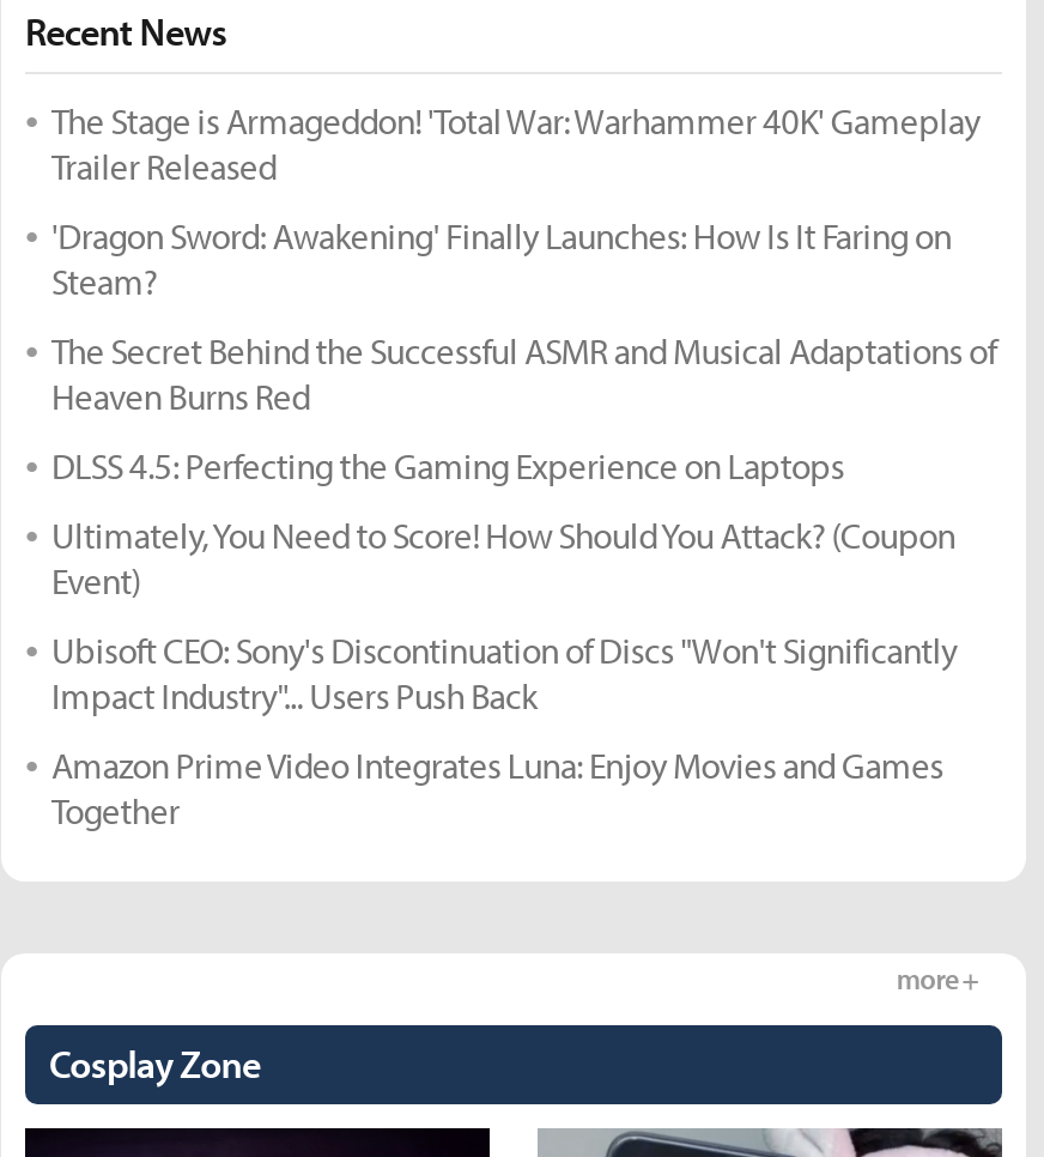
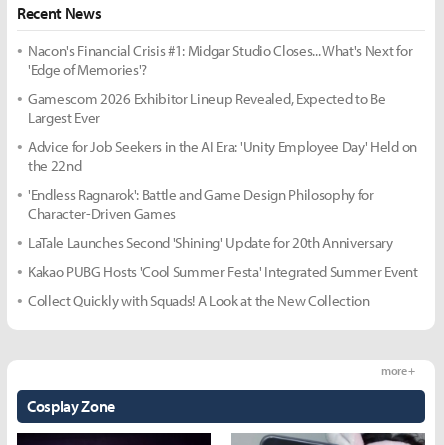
- The Stage is Armageddon! 'Total War: Warhammer 40K' Gameplay
- Trailer Released
+ Nacon's Financial Crisis #1: Midgar Studio Closes... What's Next for
+ 'Edge of Memories'?

- 'Dragon Sword: Awakening' Finally Launches: How Is It Faring on
- Steam?
+ Gamescom 2026 Exhibitor Lineup Revealed, Expected to Be
+ Largest Ever

- The Secret Behind the Successful ASMR and Musical Adaptations of
- Heaven Burns Red
+ Advice for Job Seekers in the AI Era: 'Unity Employee Day' Held on
+ the 22nd

- DLSS 4.5: Perfecting the Gaming Experience on Laptops
+ 'Endless Ragnarok': Battle and Game Design Philosophy for
+ Character-Driven Games

- Ultimately, You Need to Score! How Should You Attack? (Coupon
- Event)
+ LaTale Launches Second 'Shining' Update for 20th Anniversary

- Ubisoft CEO: Sony's Discontinuation of Discs "Won't Significantly
- Impact Industry"... Users Push Back
+ Kakao PUBG Hosts 'Cool Summer Festa' Integrated Summer Event

- Amazon Prime Video Integrates Luna: Enjoy Movies and Games
- Together
+ Collect Quickly with Squads! A Look at the New Collection
